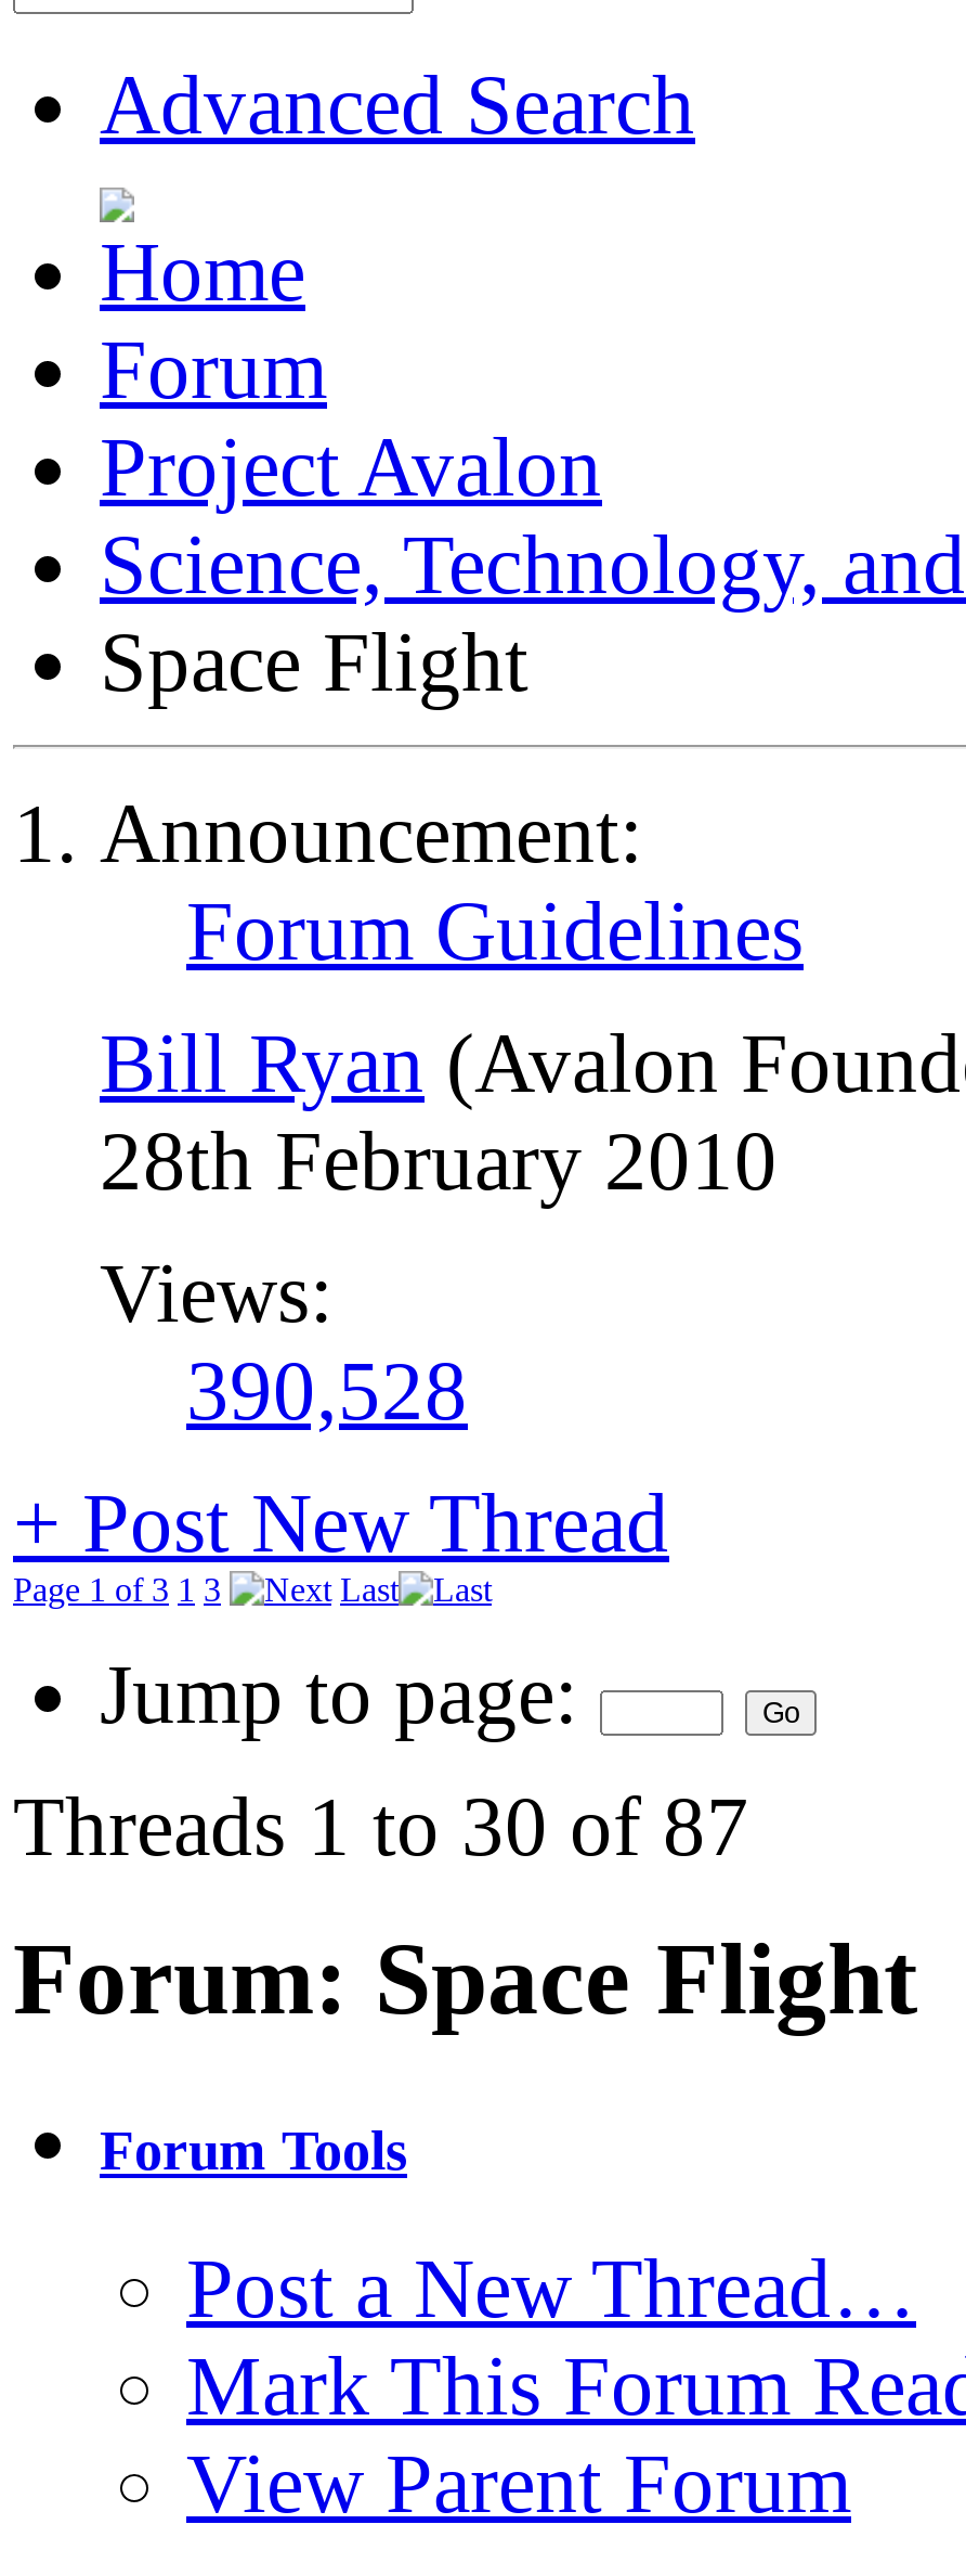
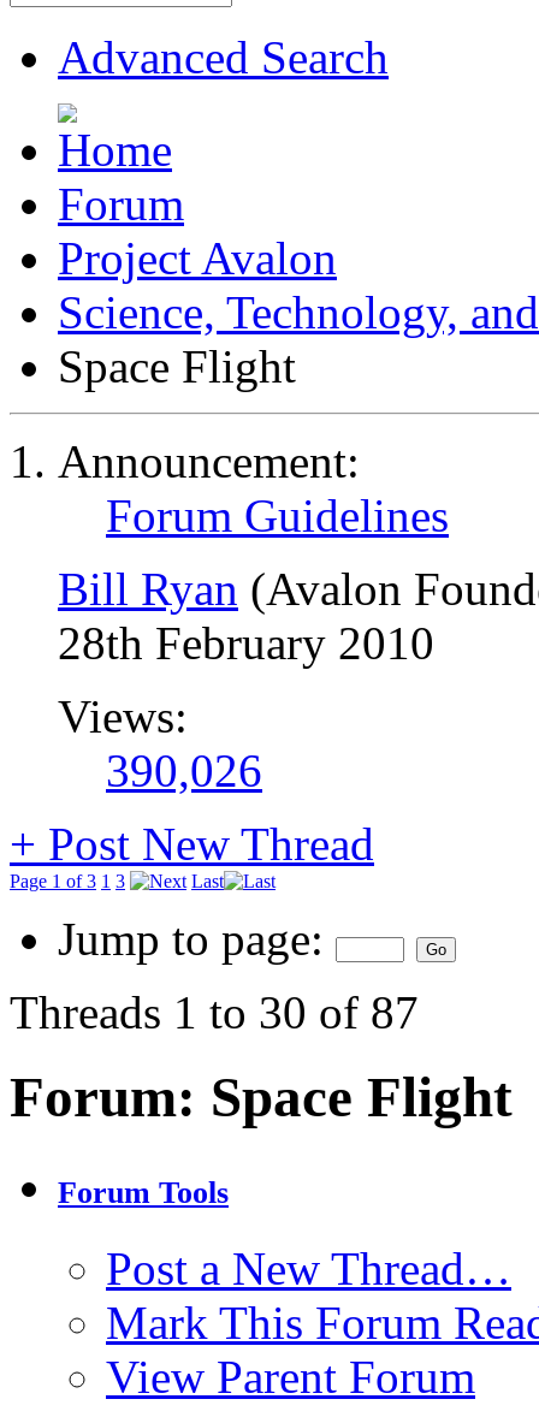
- 390,528
+ 390,026
